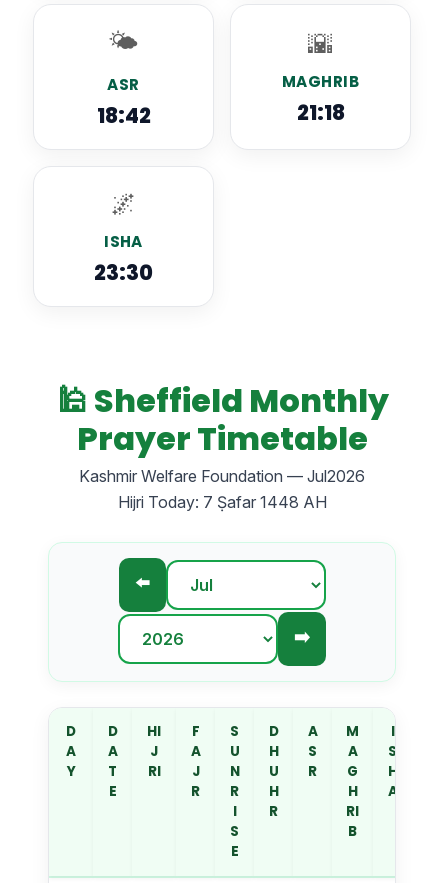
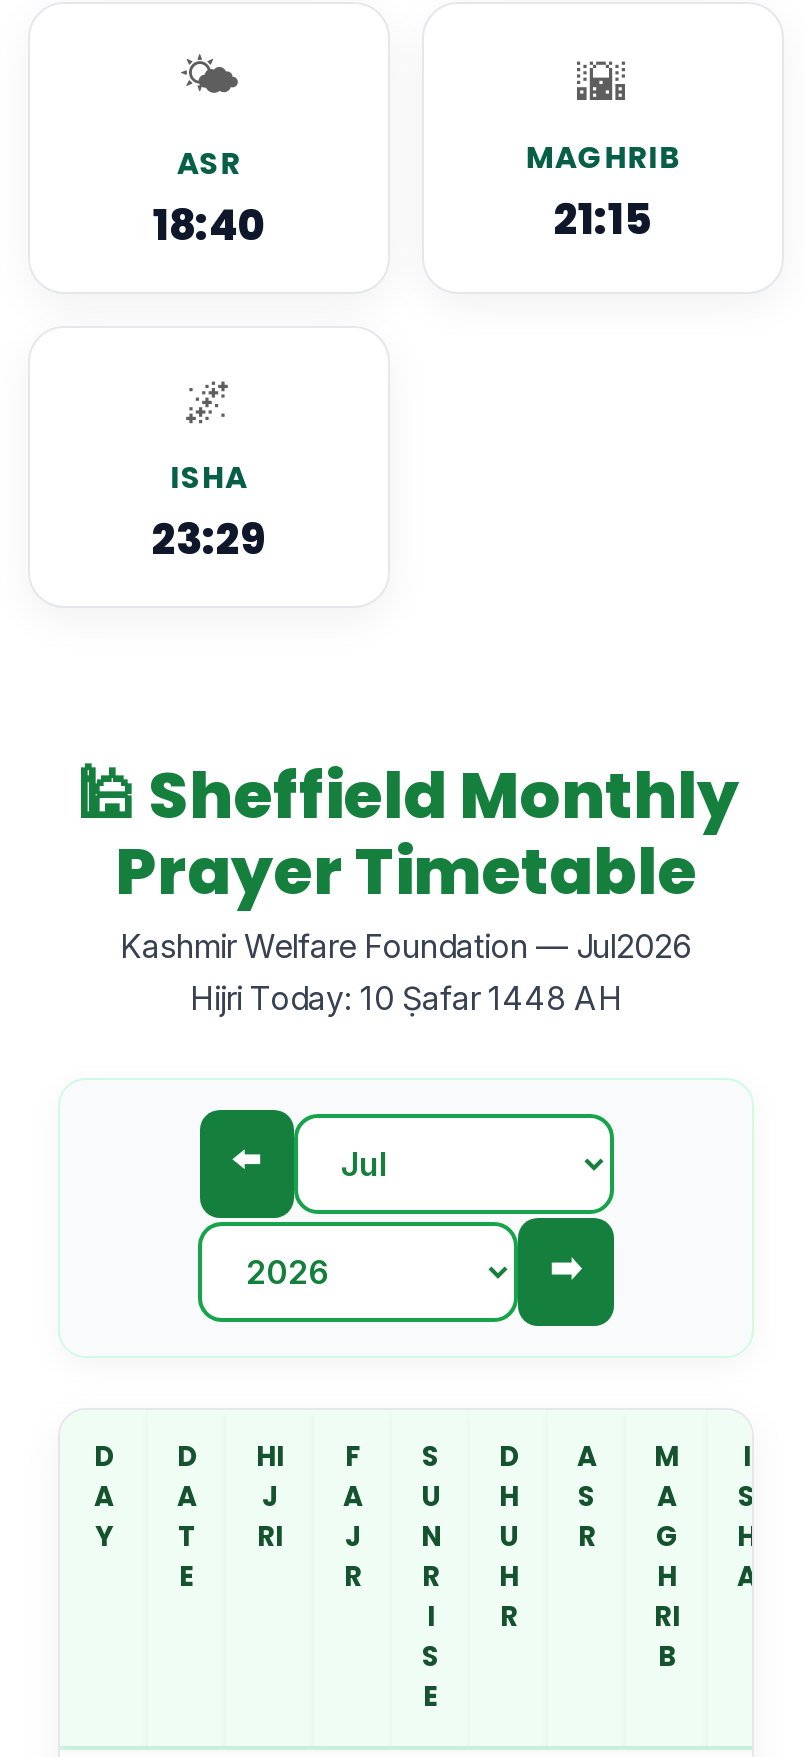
- 18:42
+ 18:40

- 21:18
+ 21:15

- 23:30
+ 23:29

- Hijri Today: 7 Ṣafar 1448 AH
+ Hijri Today: 10 Ṣafar 1448 AH
